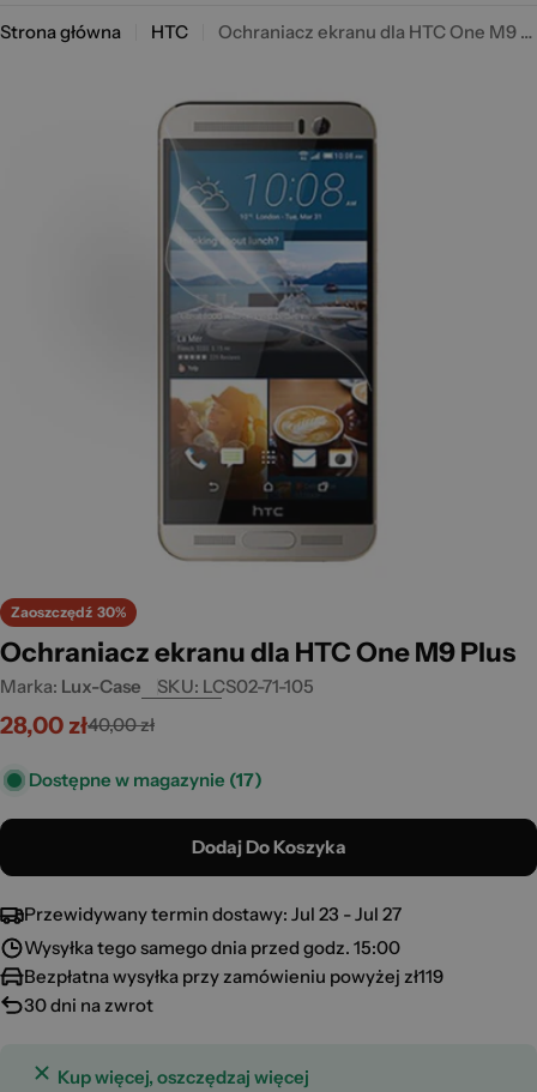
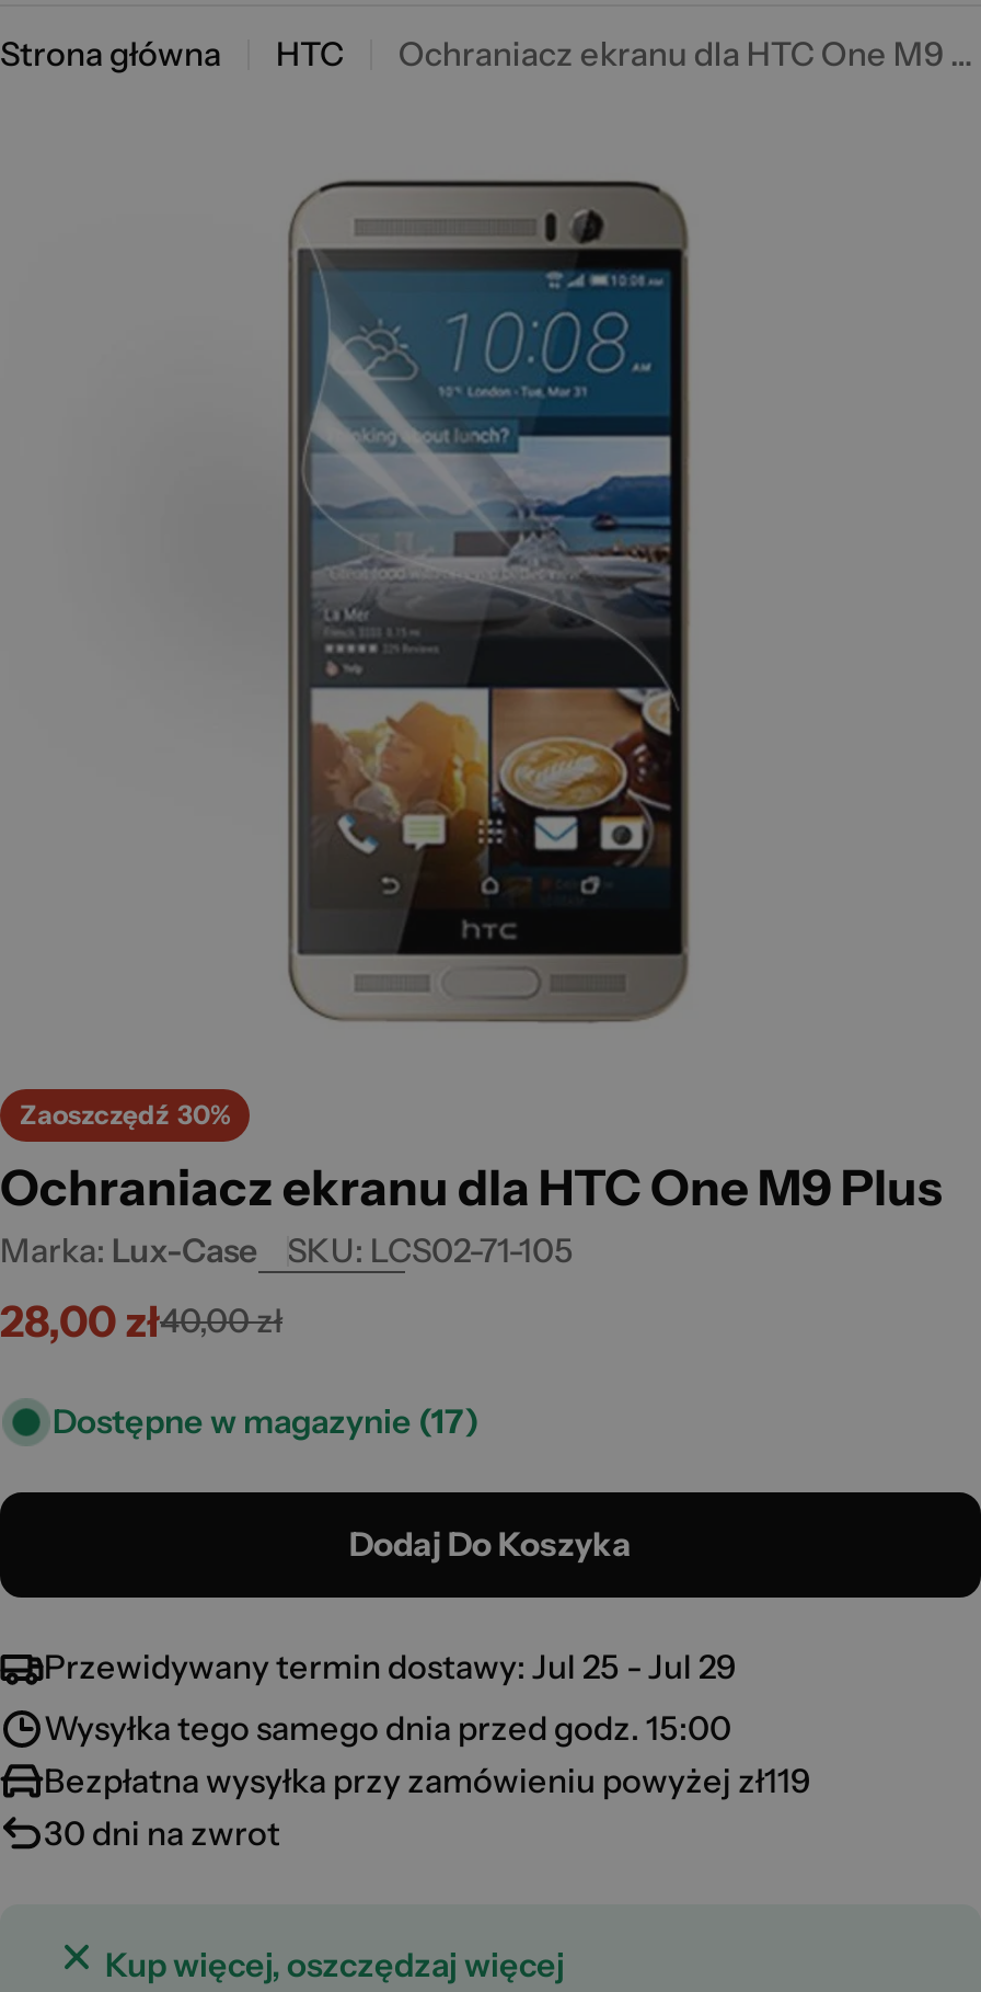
- Przewidywany termin dostawy: Jul 23 - Jul 27
+ Przewidywany termin dostawy: Jul 25 - Jul 29
